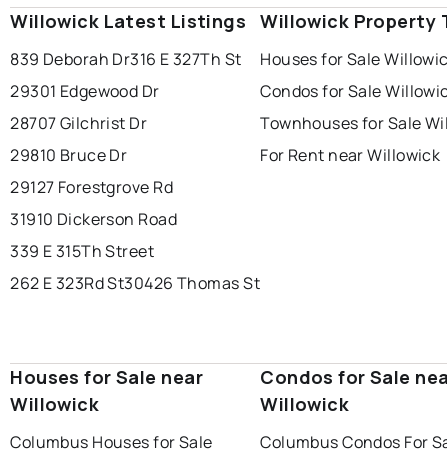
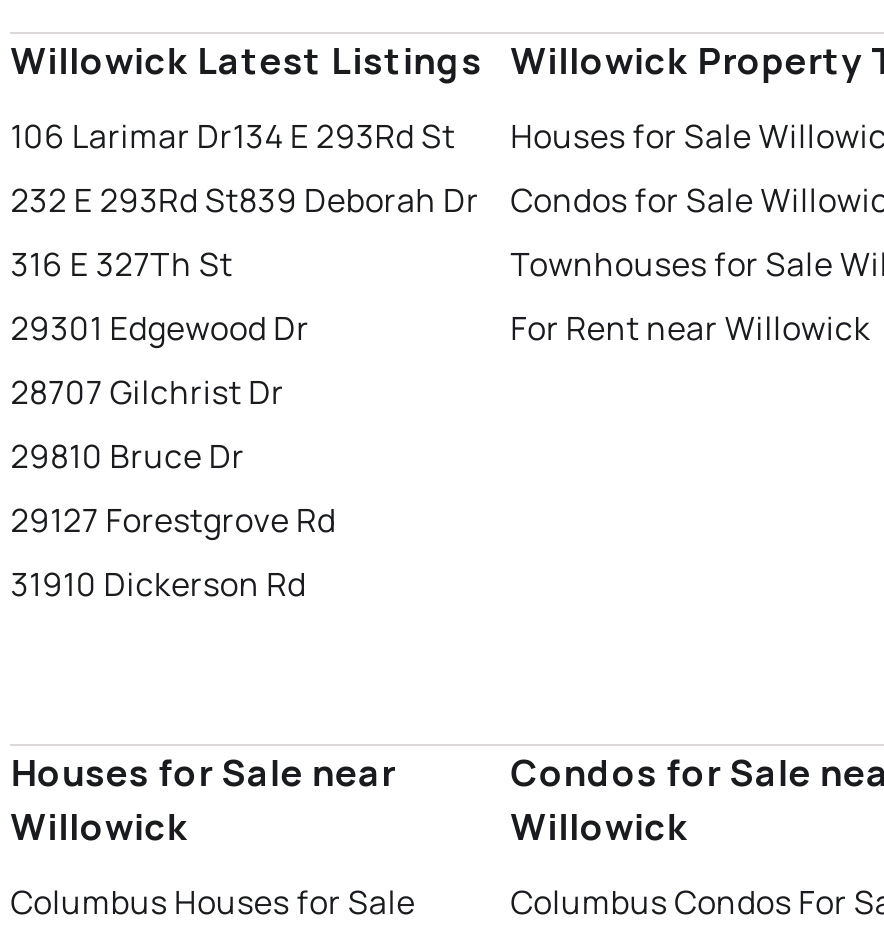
- 839 Deborah Dr316 E 327Th St
+ 106 Larimar Dr134 E 293Rd St
+ 232 E 293Rd St839 Deborah Dr
+ 316 E 327Th St

moved down: 29301 Edgewood Dr | 28707 Gilchrist Dr | 29810 Bruce Dr | 29127 Forestgrove Rd

- 31910 Dickerson Road
- 339 E 315Th Street
- 262 E 323Rd St30426 Thomas St
+ 31910 Dickerson Rd
